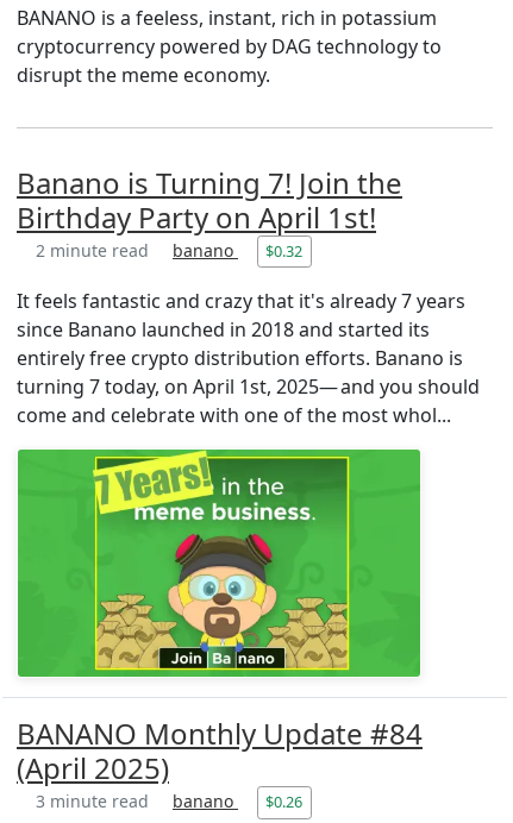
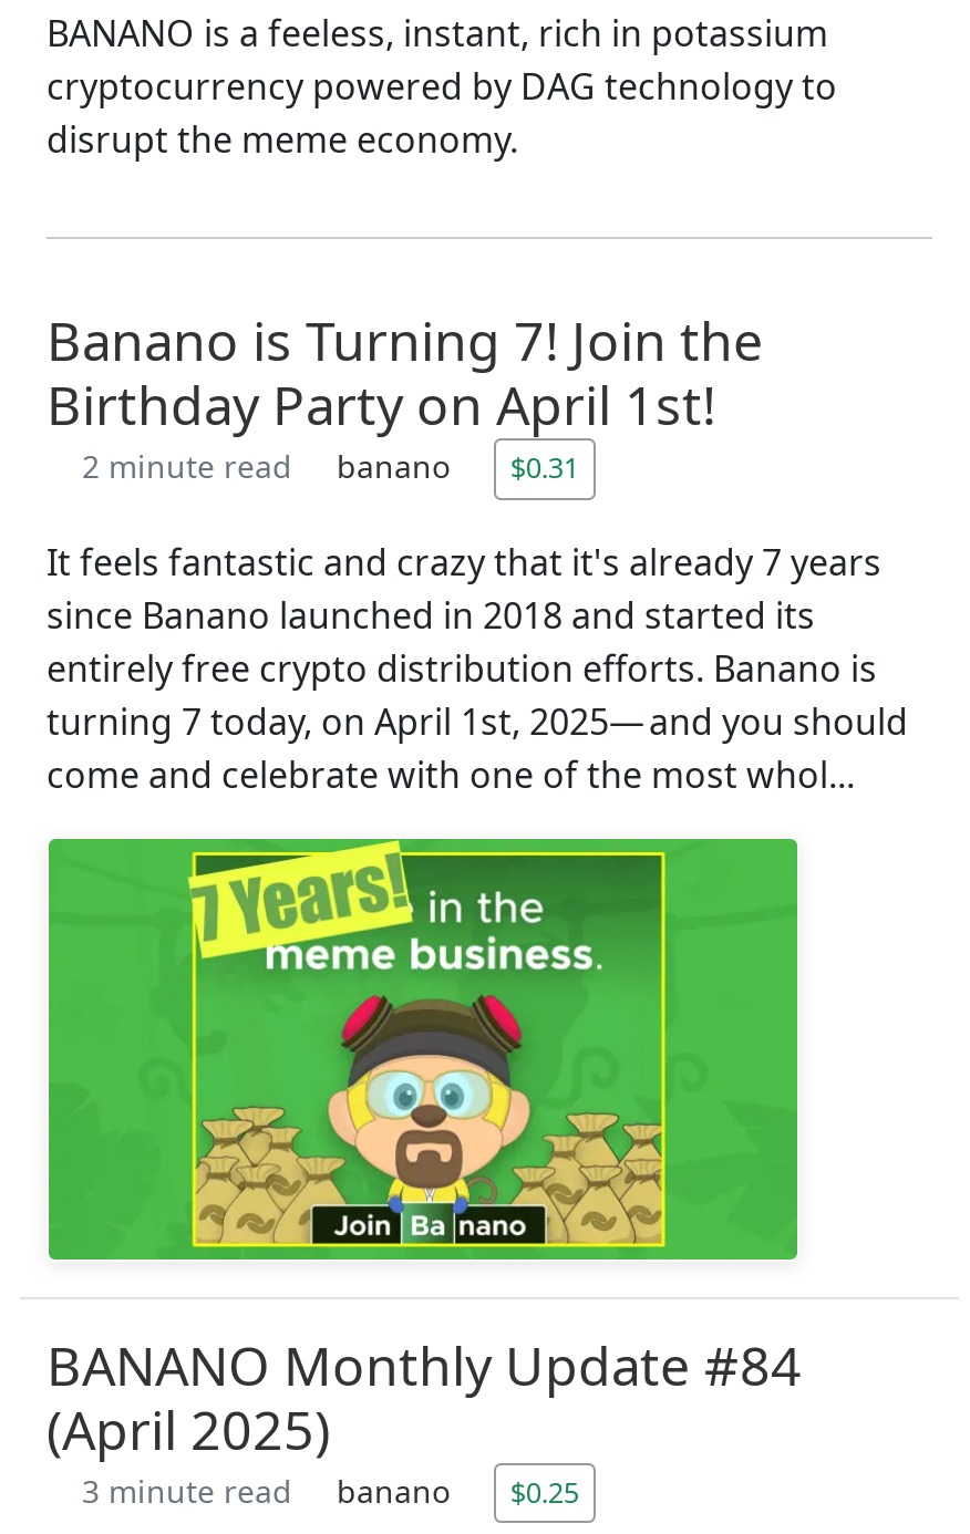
- 2 minute read banano $0.32
+ 2 minute read banano $0.31

- 3 minute read banano $0.26
+ 3 minute read banano $0.25
